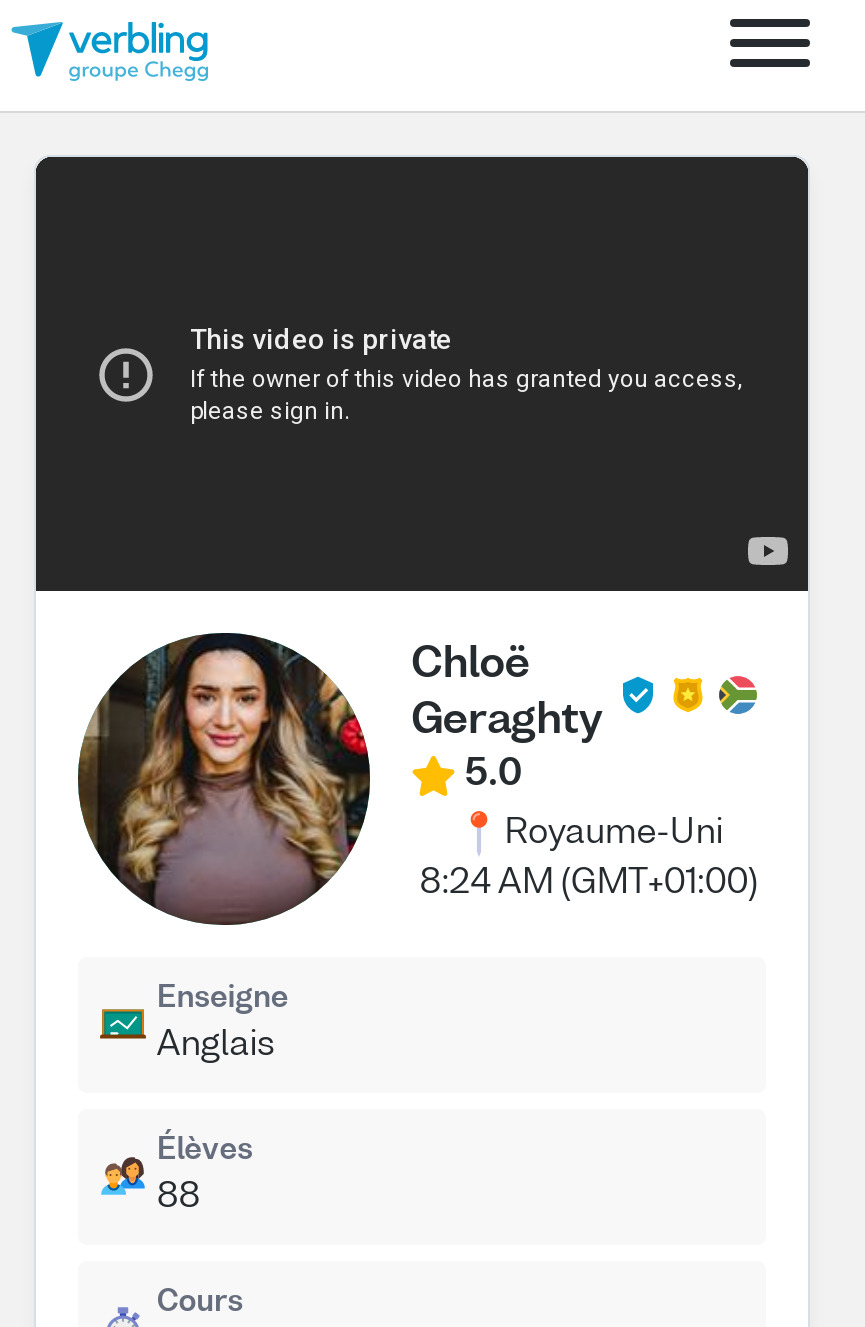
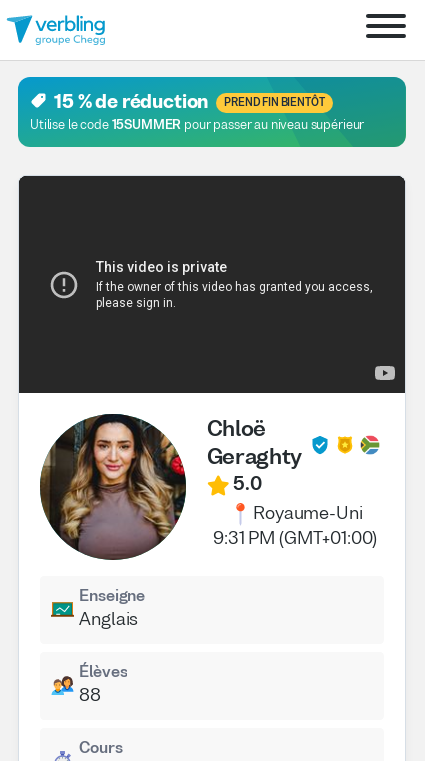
+ [image]
+ 15 % de réduction
+ PREND FIN BIENTÔT
+ Utilise le code 15SUMMER pour passer au niveau supérieur

- 8:24 AM (GMT+01:00)
+ 9:31 PM (GMT+01:00)
